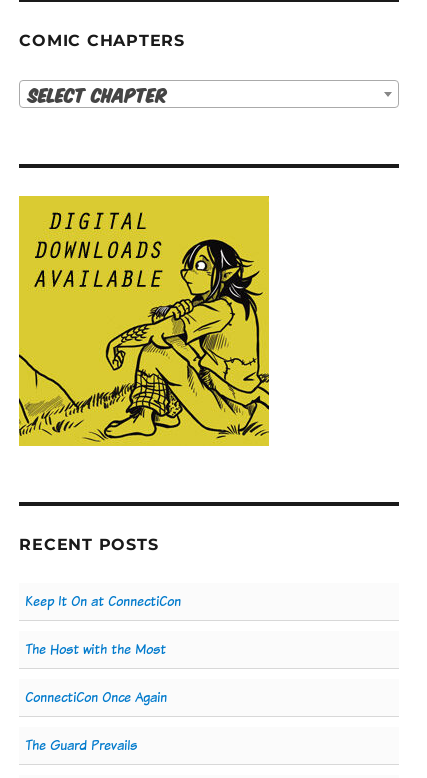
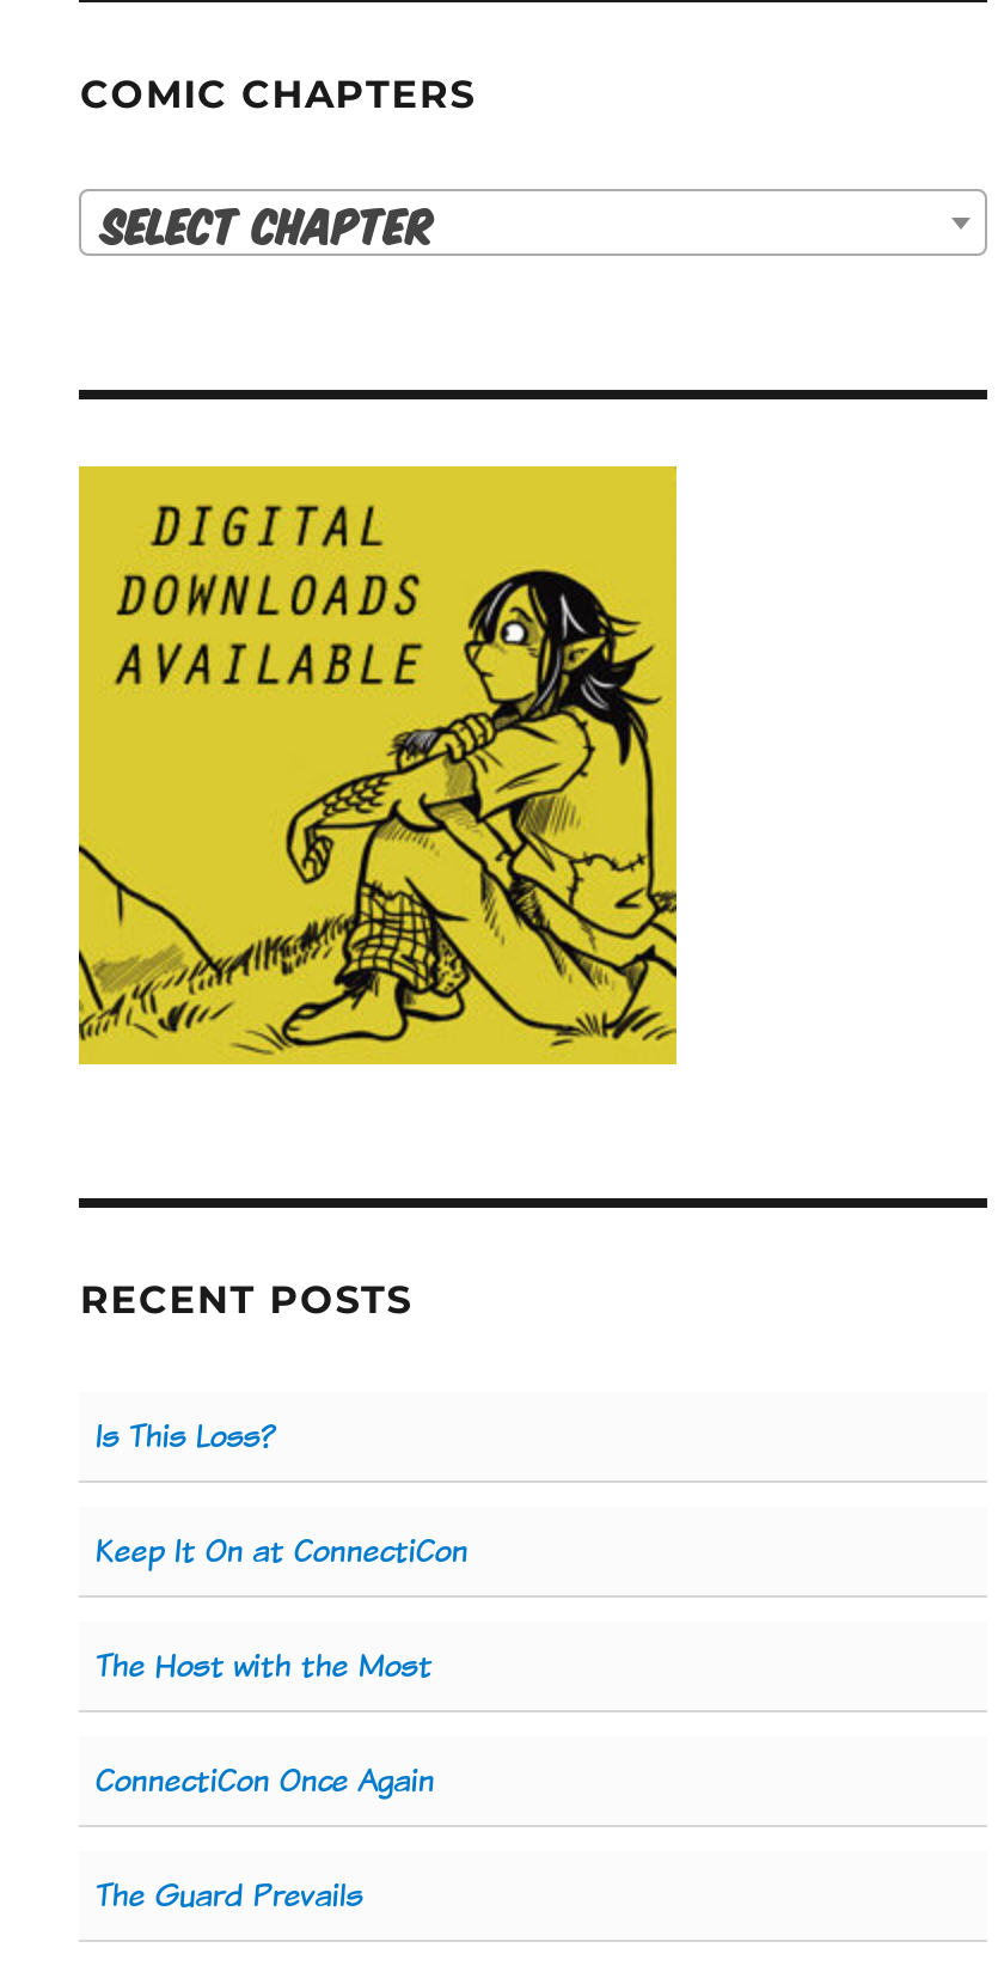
+ Is This Loss?
